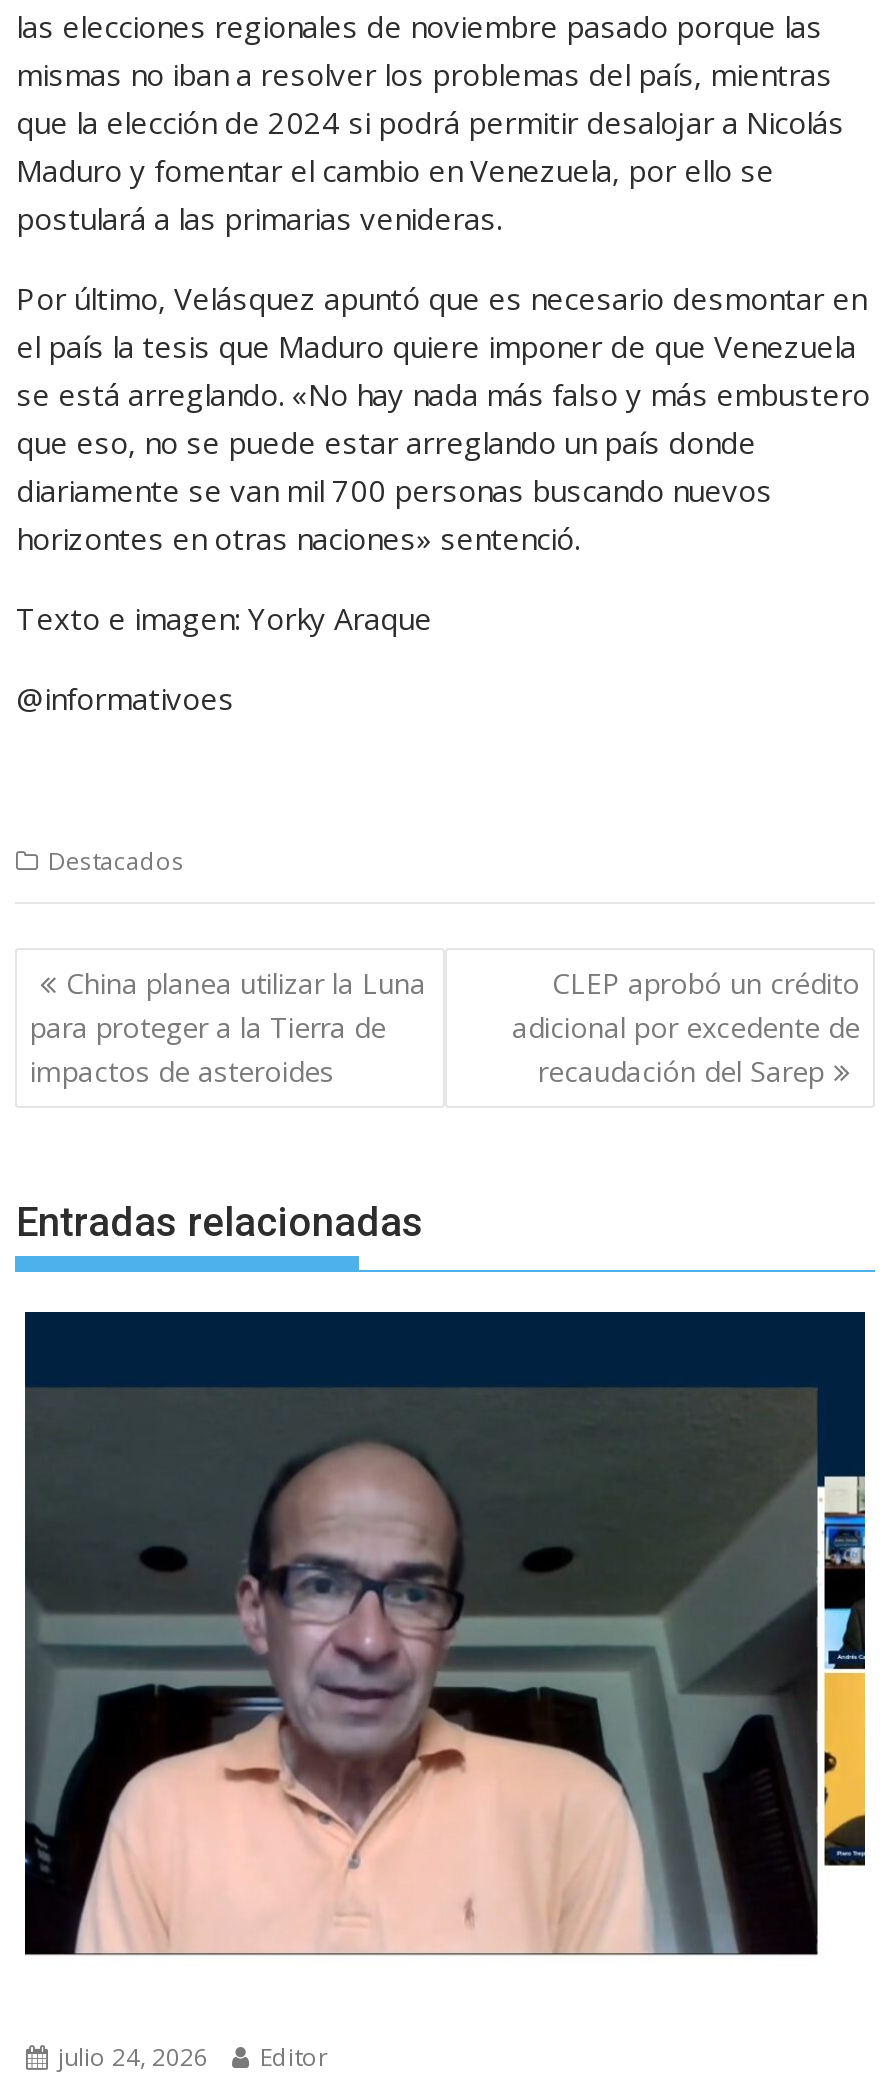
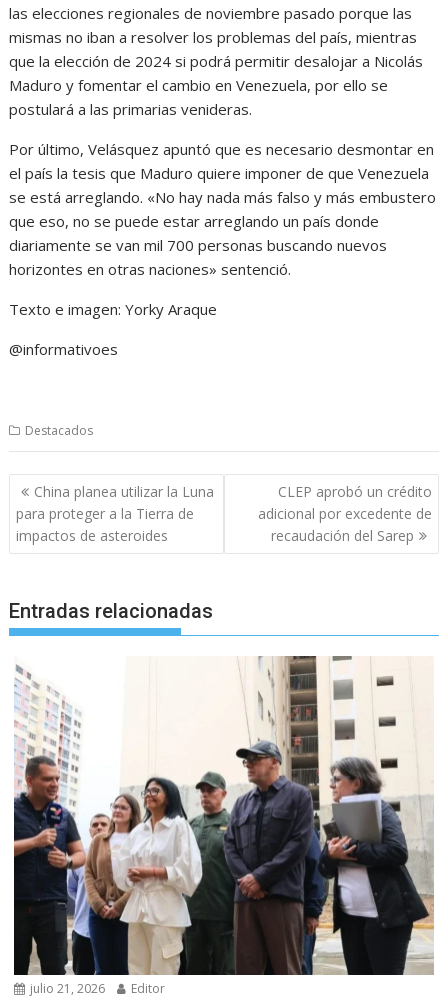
- [image]
- julio 24, 2026 Editor
+ [image]
+ julio 21, 2026 Editor
